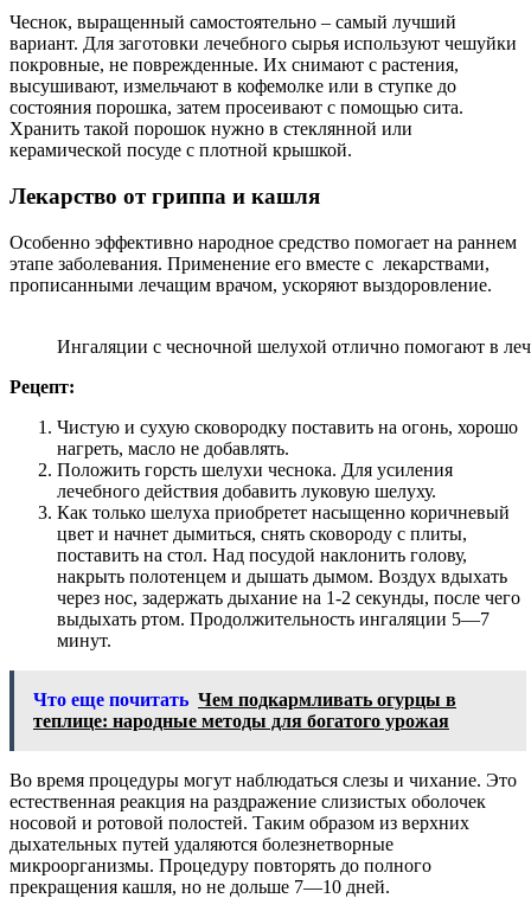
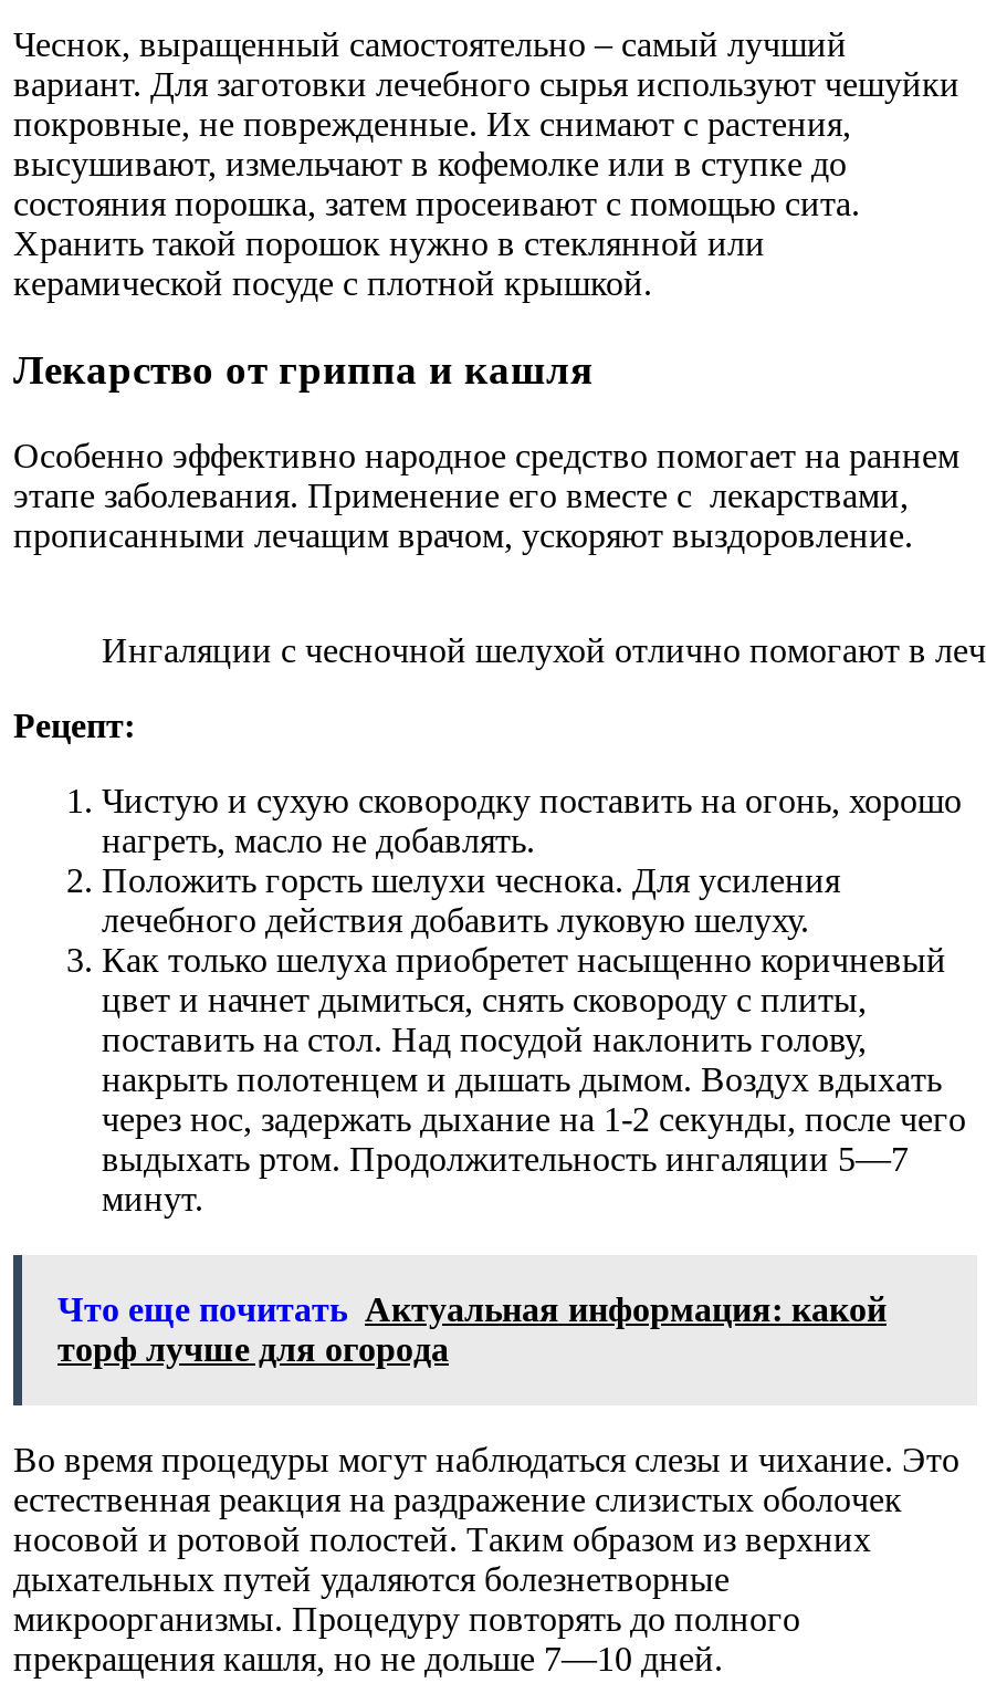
- Что еще почитать Чем подкармливать огурцы в
- теплице: народные методы для богатого урожая
+ Что еще почитать Актуальная информация: какой
+ торф лучше для огорода
